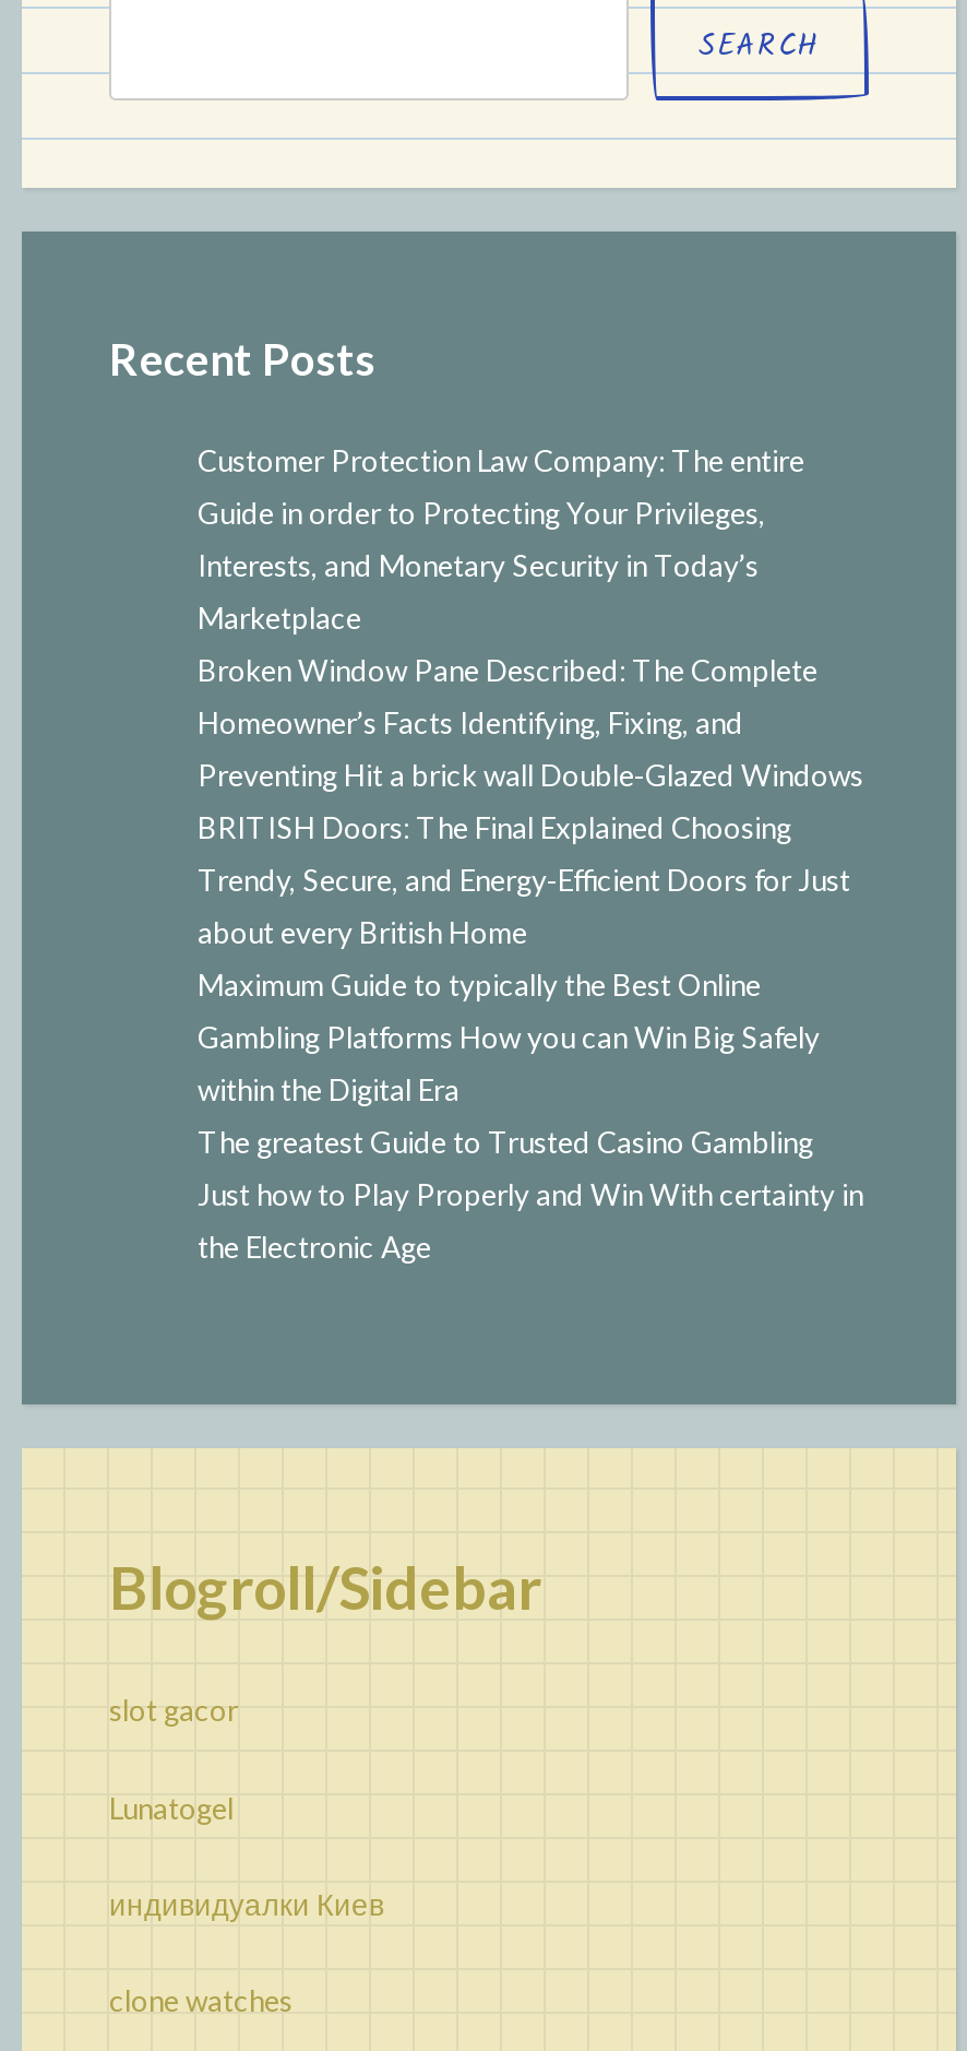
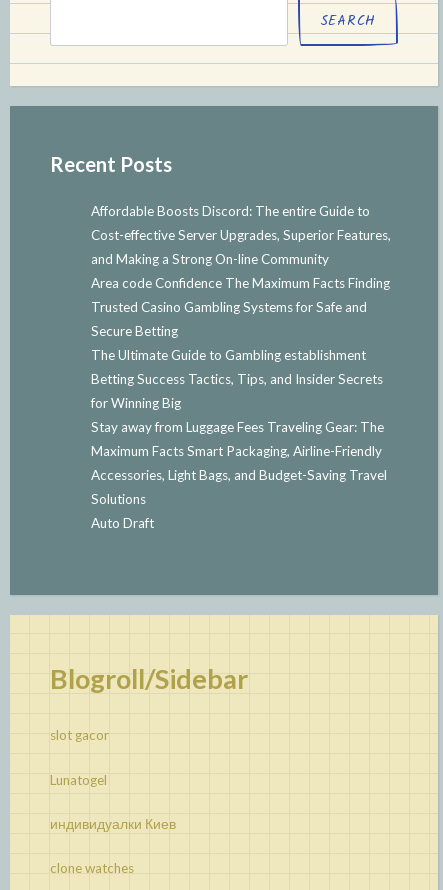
- Customer Protection Law Company: The entire
- Guide in order to Protecting Your Privileges,
- Interests, and Monetary Security in Today’s
- Marketplace
- Broken Window Pane Described: The Complete
- Homeowner’s Facts Identifying, Fixing, and
- Preventing Hit a brick wall Double-Glazed Windows
- BRITISH Doors: The Final Explained Choosing
- Trendy, Secure, and Energy-Efficient Doors for Just
- about every British Home
- Maximum Guide to typically the Best Online
- Gambling Platforms How you can Win Big Safely
- within the Digital Era
- The greatest Guide to Trusted Casino Gambling
- Just how to Play Properly and Win With certainty in
- the Electronic Age
+ Affordable Boosts Discord: The entire Guide to
+ Cost-effective Server Upgrades, Superior Features,
+ and Making a Strong On-line Community
+ Area code Confidence The Maximum Facts Finding
+ Trusted Casino Gambling Systems for Safe and
+ Secure Betting
+ The Ultimate Guide to Gambling establishment
+ Betting Success Tactics, Tips, and Insider Secrets
+ for Winning Big
+ Stay away from Luggage Fees Traveling Gear: The
+ Maximum Facts Smart Packaging, Airline-Friendly
+ Accessories, Light Bags, and Budget-Saving Travel
+ Solutions
+ Auto Draft
